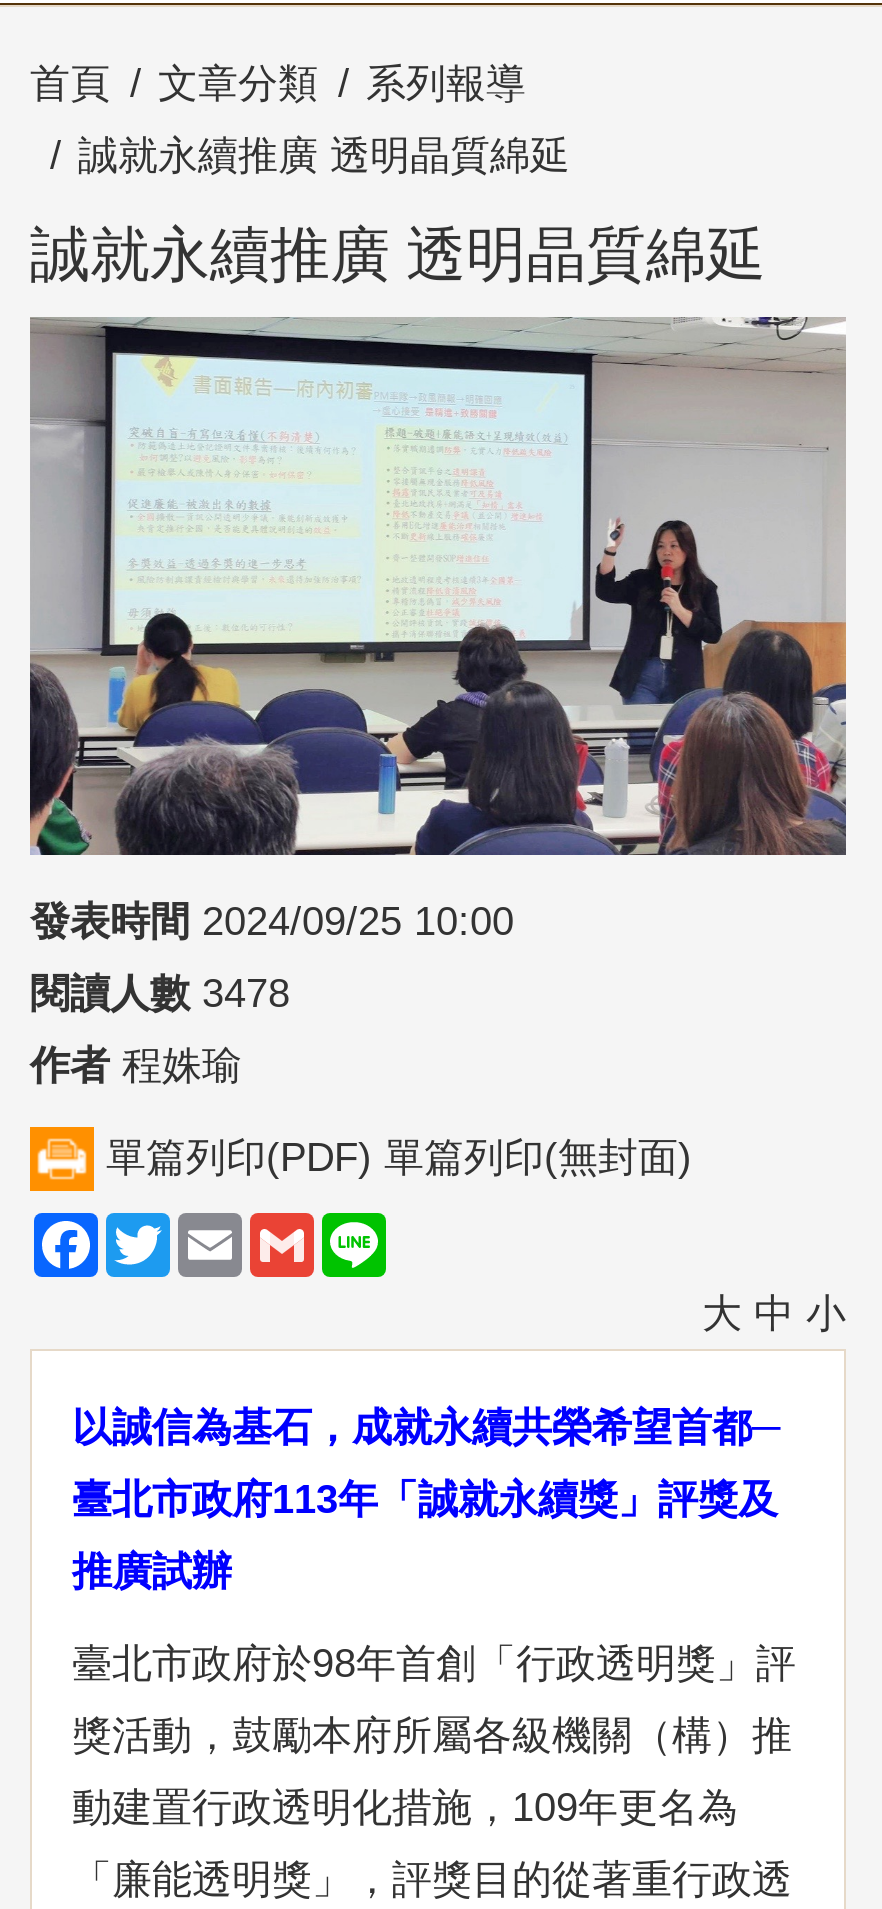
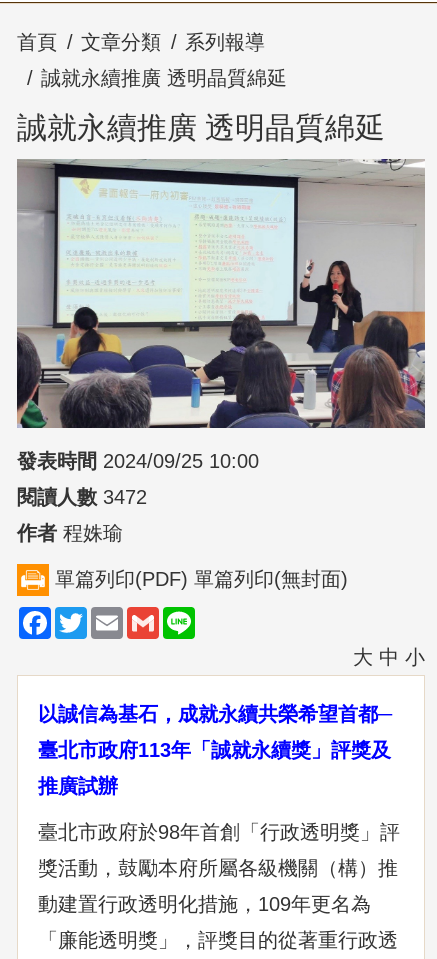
- 閱讀人數 3478
+ 閱讀人數 3472
